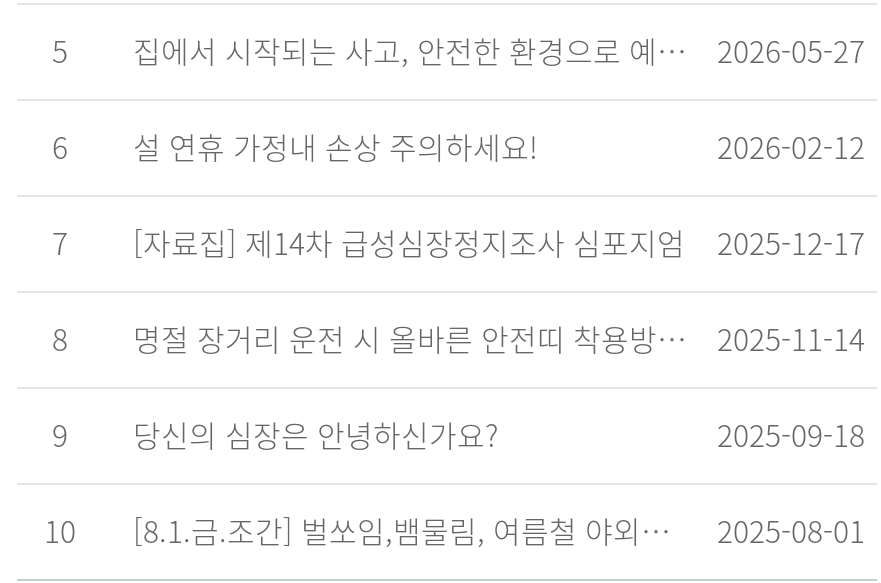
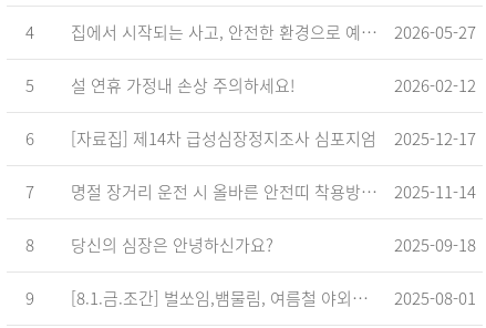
- 5
+ 4

- 6 설 연휴 가정내 손상 주의하세요!
+ 5 설 연휴 가정내 손상 주의하세요!

- 7 [자료집] 제14차 급성심장정지조사 심포지엄 2025-12-17
+ 6 [자료집] 제14차 급성심장정지조사 심포지엄 2025-12-17

- 8
+ 7

- 9 당신의 심장은 안녕하신가요?
+ 8 당신의 심장은 안녕하신가요?

- 10
+ 9
